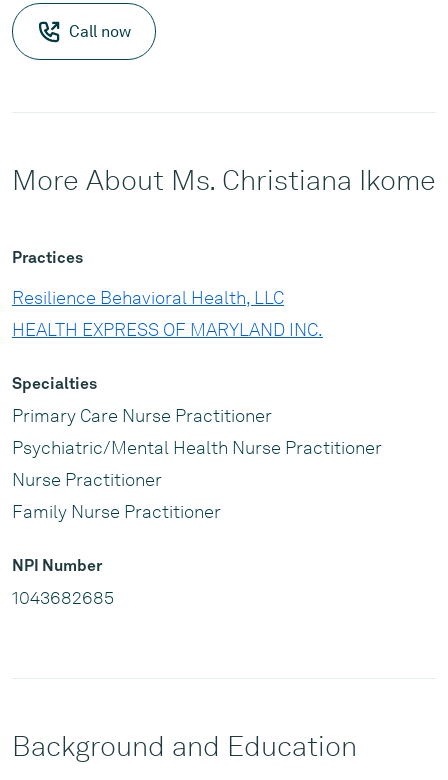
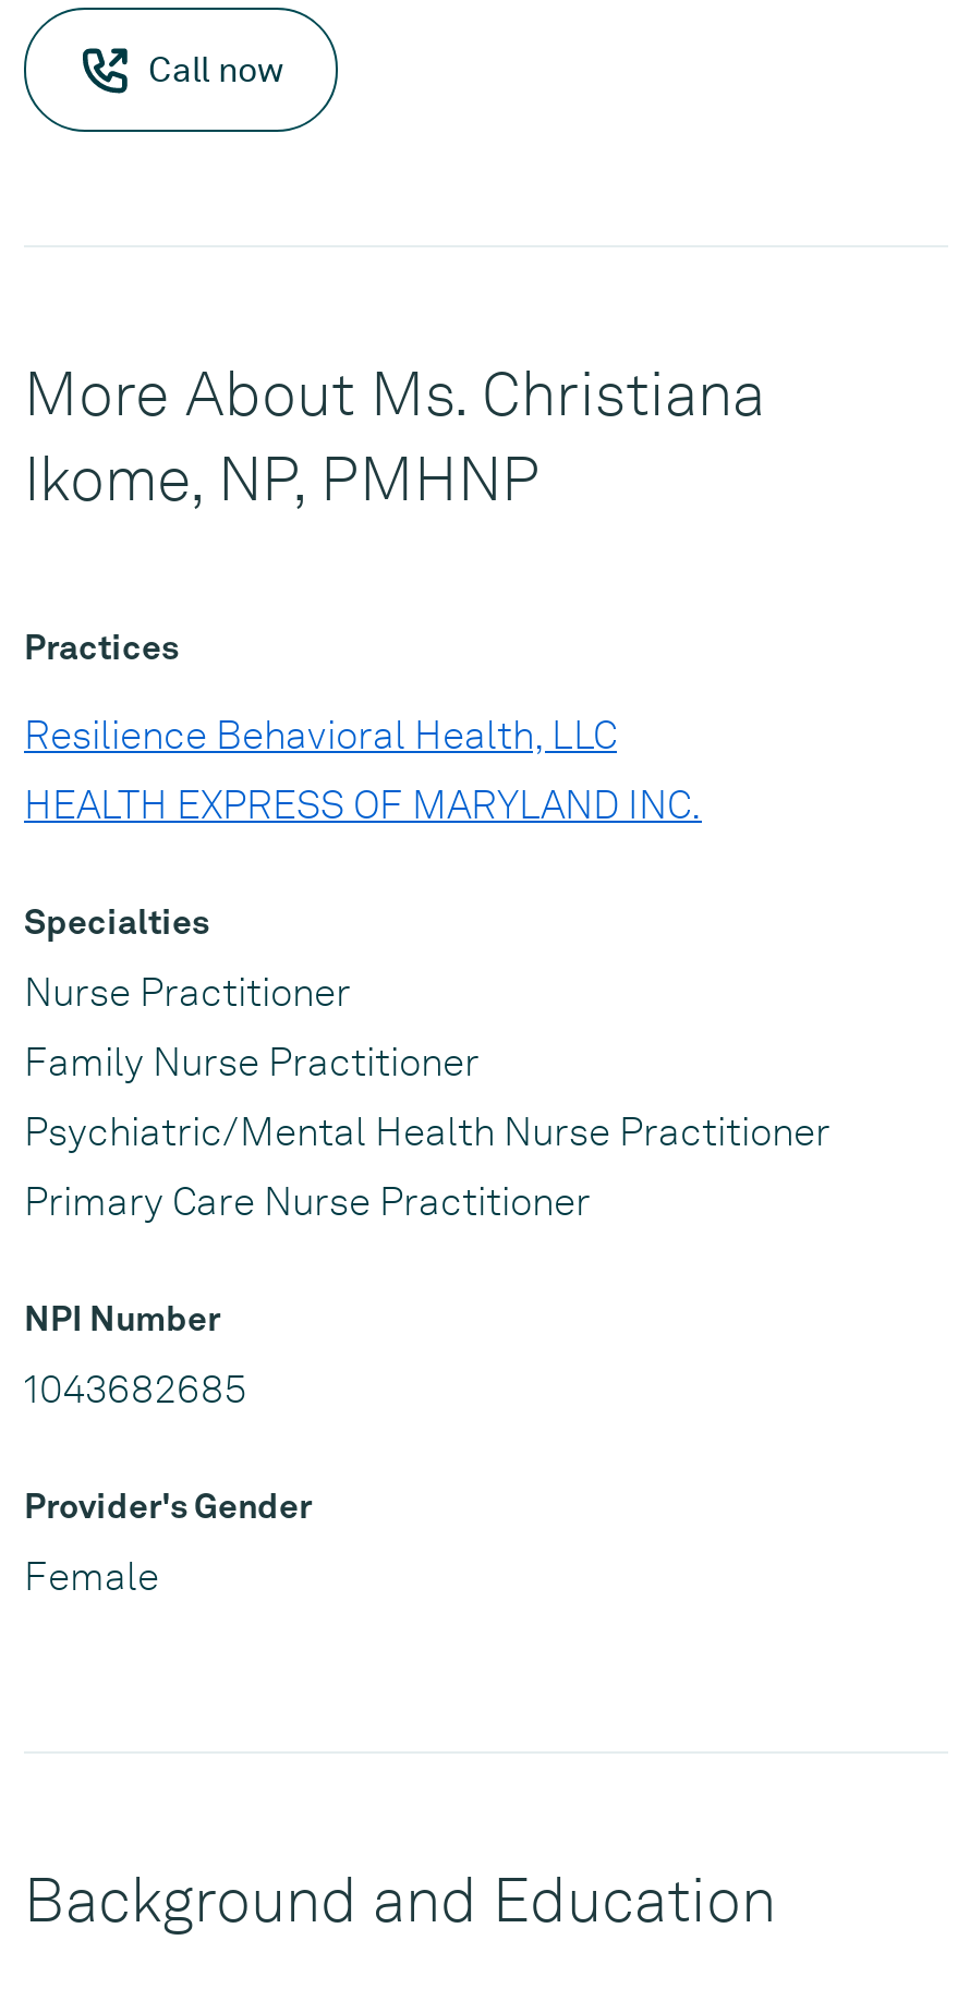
- More About Ms. Christiana Ikome
+ More About Ms. Christiana
+ Ikome, NP, PMHNP

moved down: Primary Care Nurse Practitioner | Psychiatric/Mental Health Nurse Practitioner

moved up: Nurse Practitioner | Family Nurse Practitioner

+ Provider's Gender
+ Female
